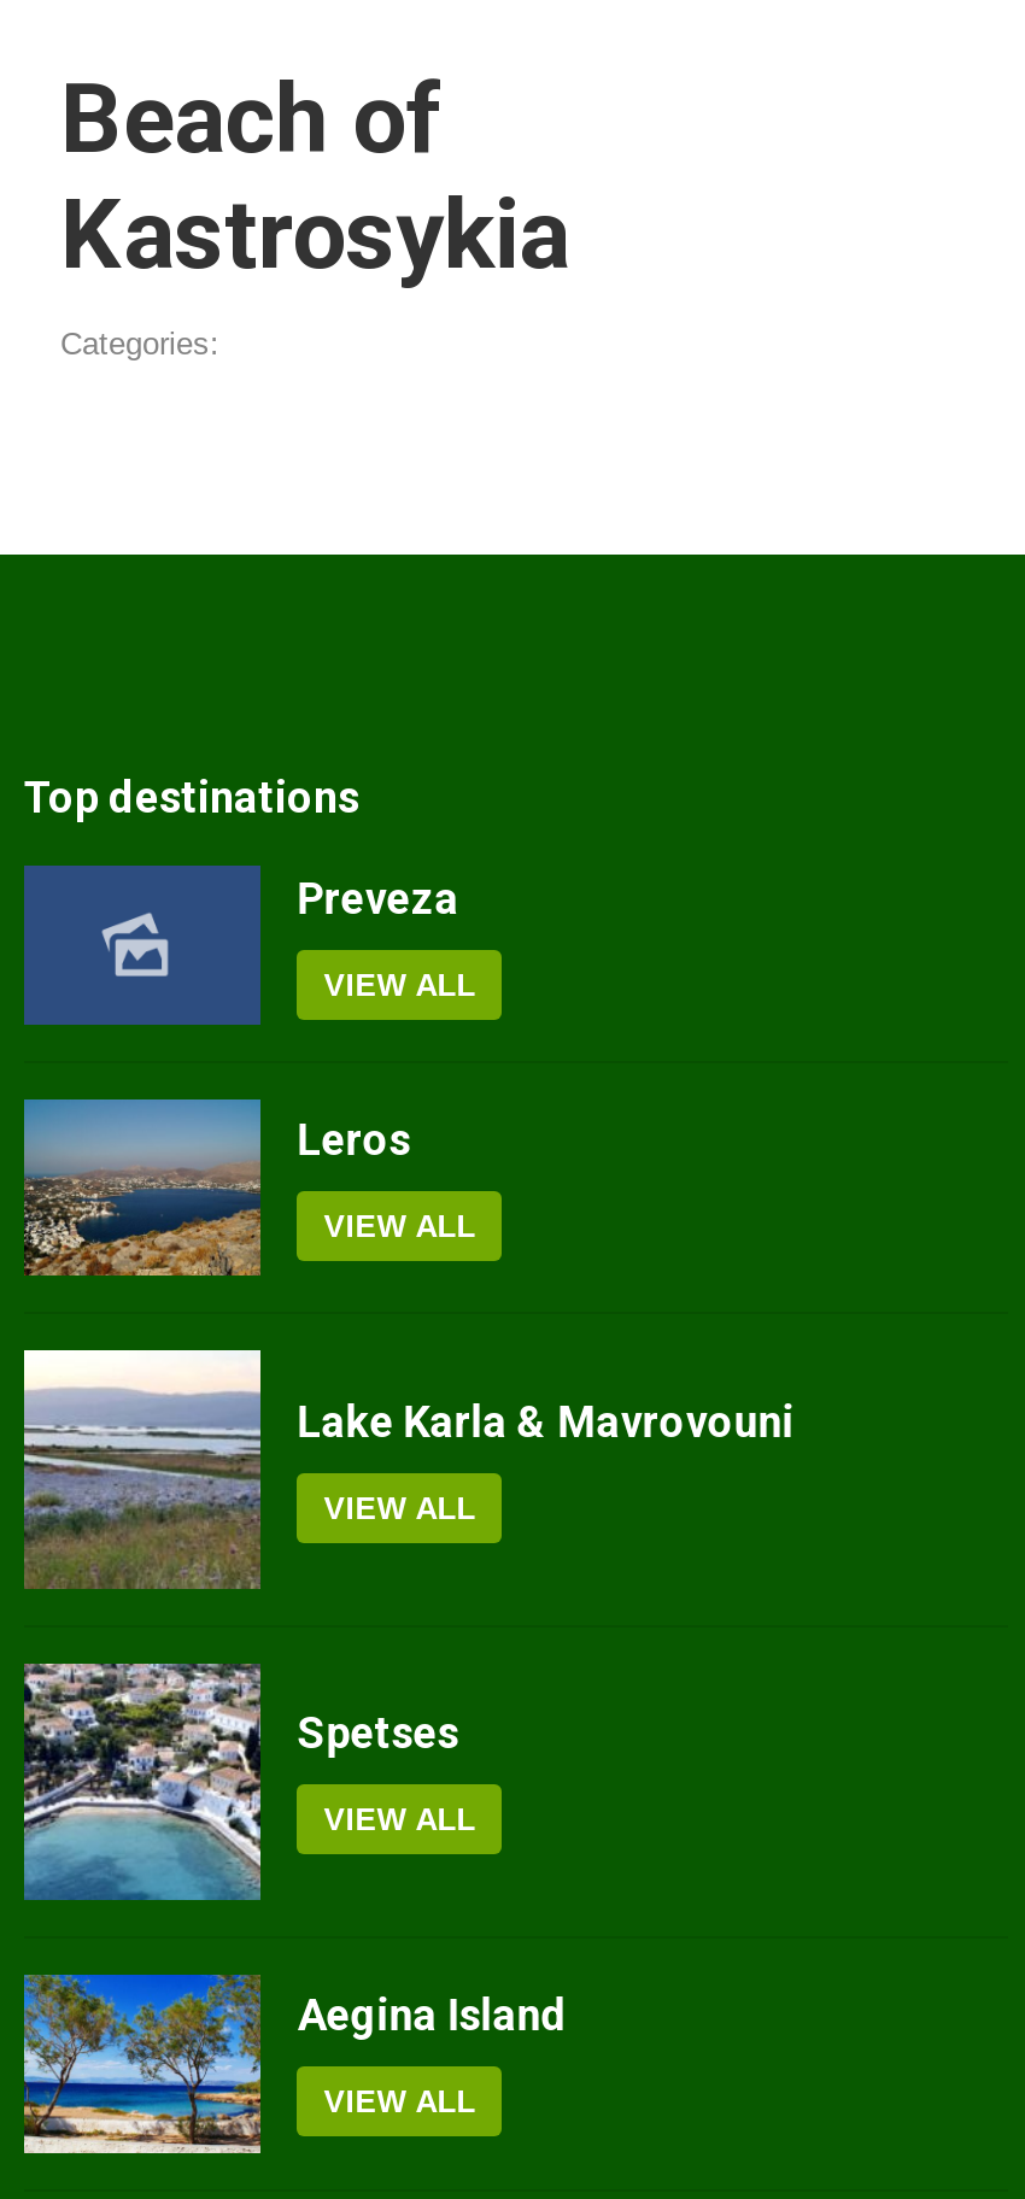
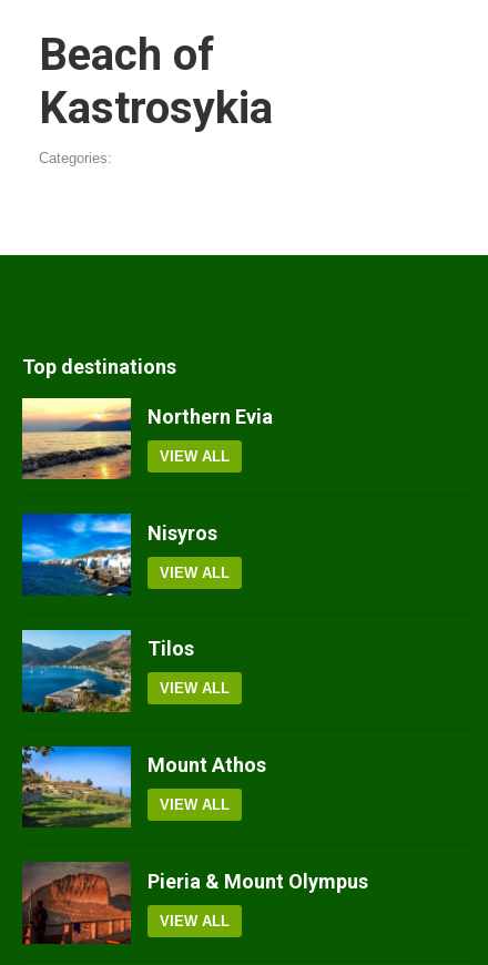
- [image]
- Preveza
+ [image]
+ Northern Evia

- [image]
- Leros
+ [image]
+ Nisyros

- [image]
- Lake Karla & Mavrovouni
+ [image]
+ Tilos

- [image]
- Spetses
+ [image]
+ Mount Athos

- [image]
- Aegina Island
+ [image]
+ Pieria & Mount Olympus
